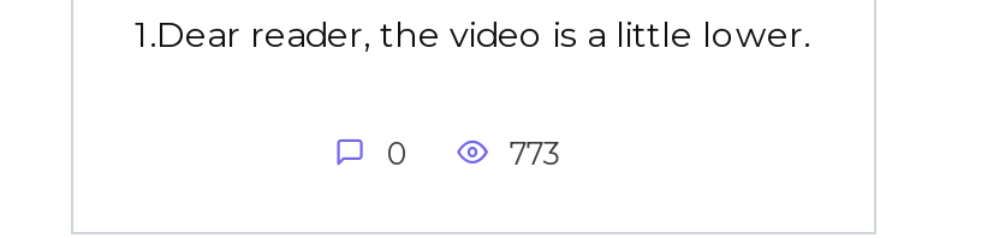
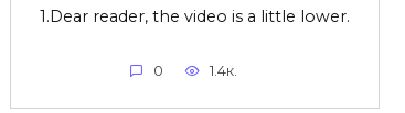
- 773
+ 1.4к.
